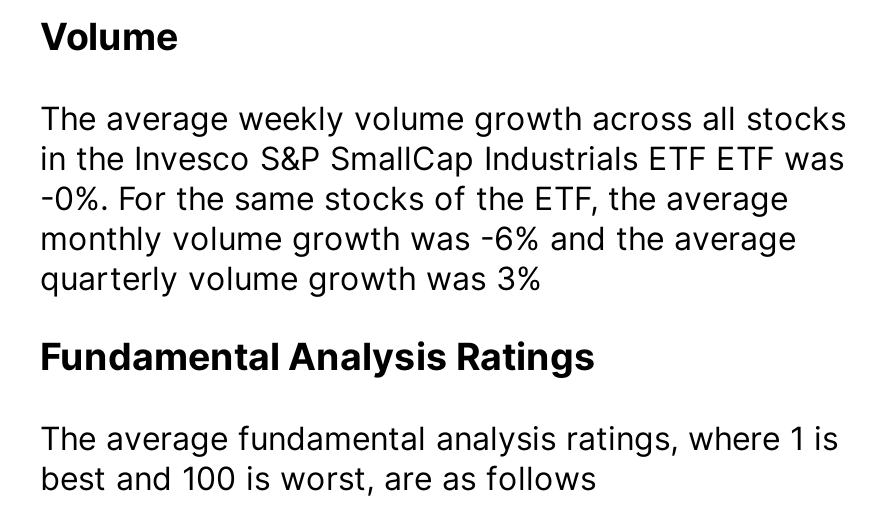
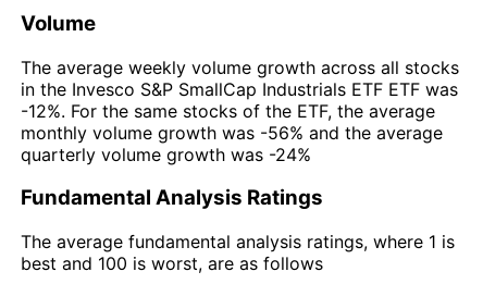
- -0%. For the same stocks of the ETF, the average
+ -12%. For the same stocks of the ETF, the average

- monthly volume growth was -6% and the average
+ monthly volume growth was -56% and the average

- quarterly volume growth was 3%
+ quarterly volume growth was -24%
